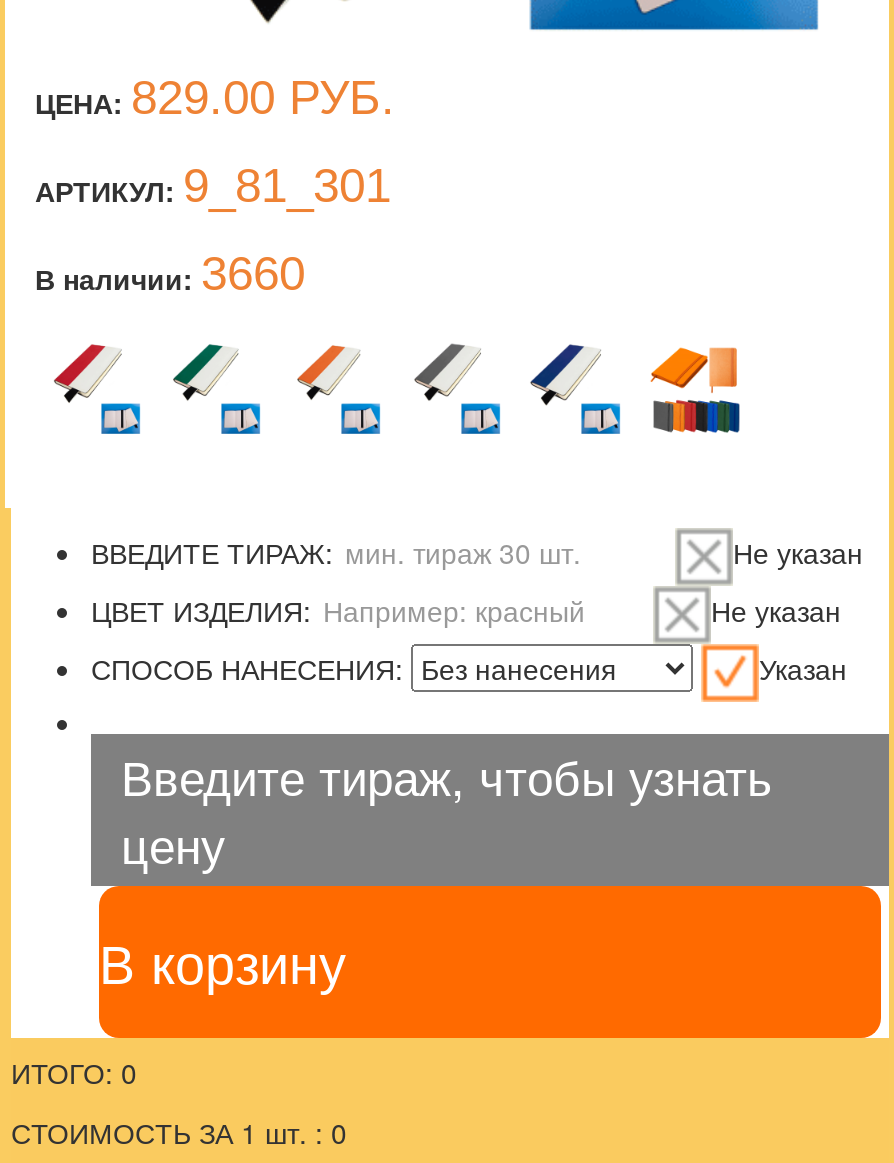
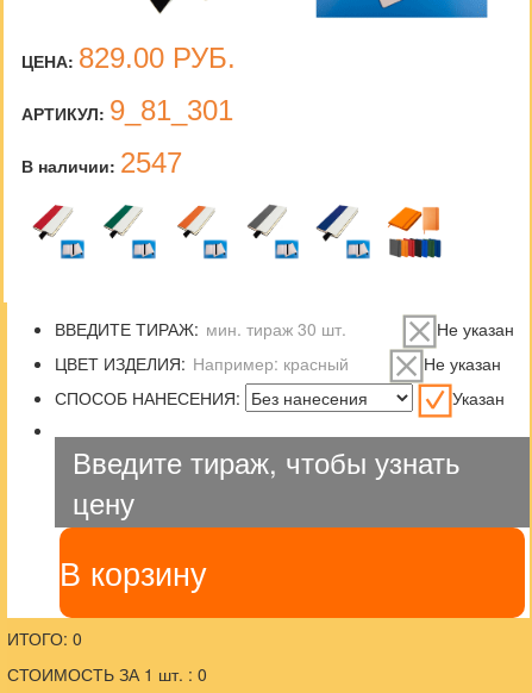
- В наличии: 3660
+ В наличии: 2547
